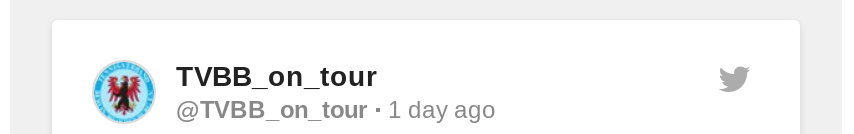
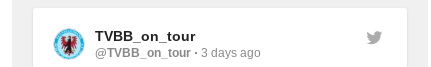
- @TVBB_on_tour 1 day ago
+ @TVBB_on_tour 3 days ago
